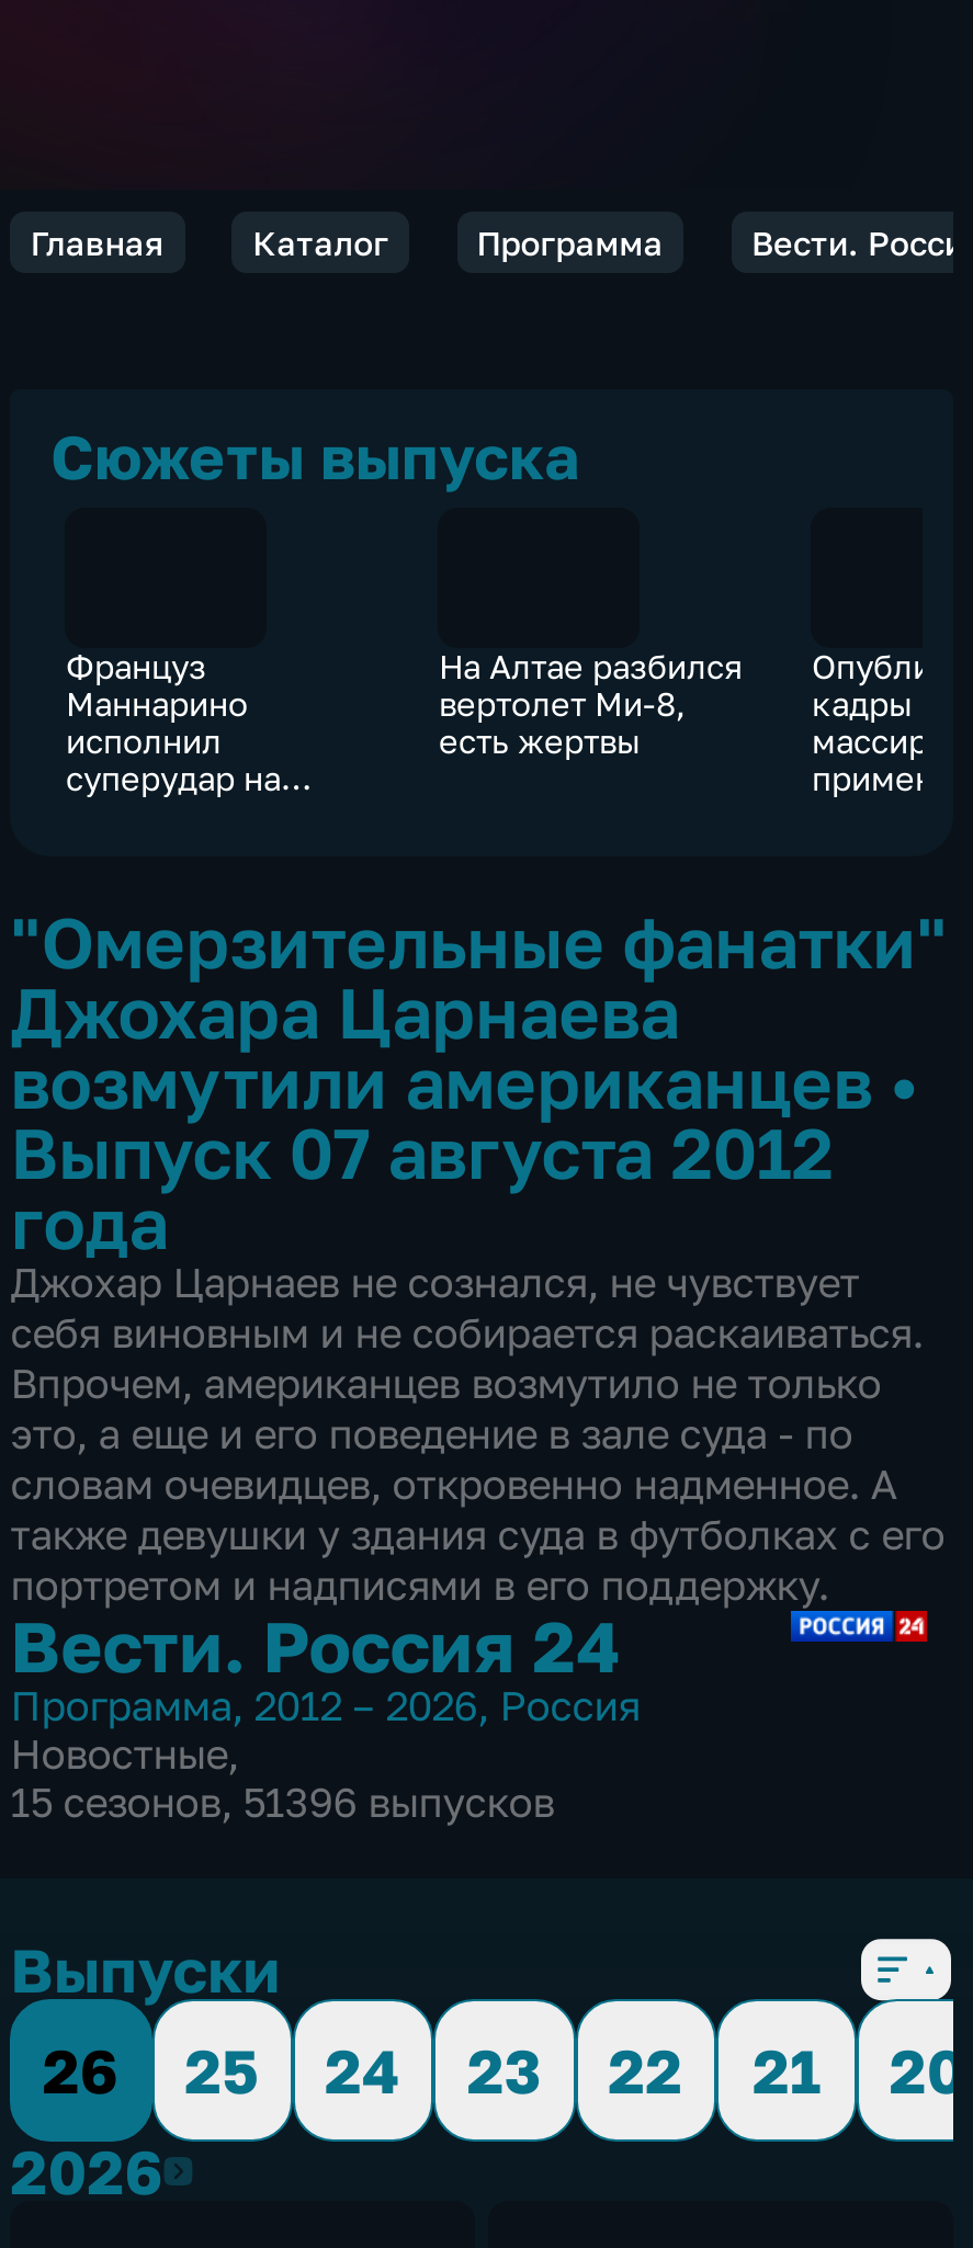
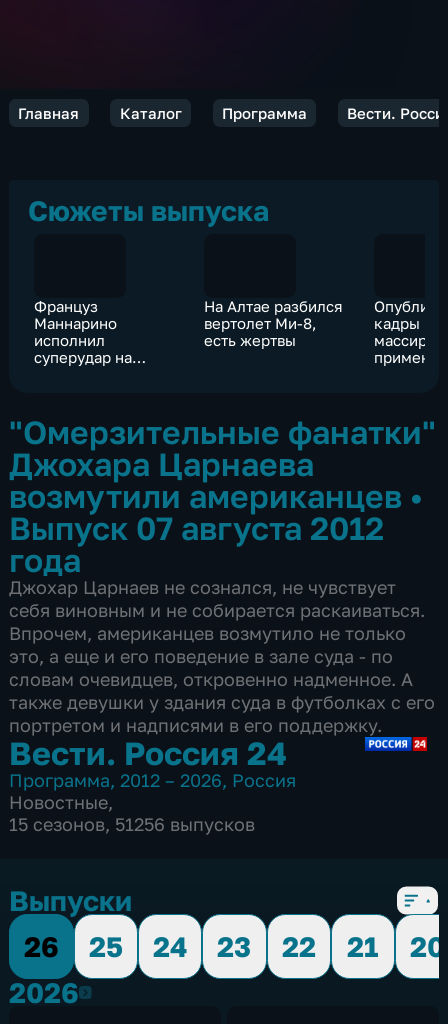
- 15 сезонов, 51396 выпусков
+ 15 сезонов, 51256 выпусков
